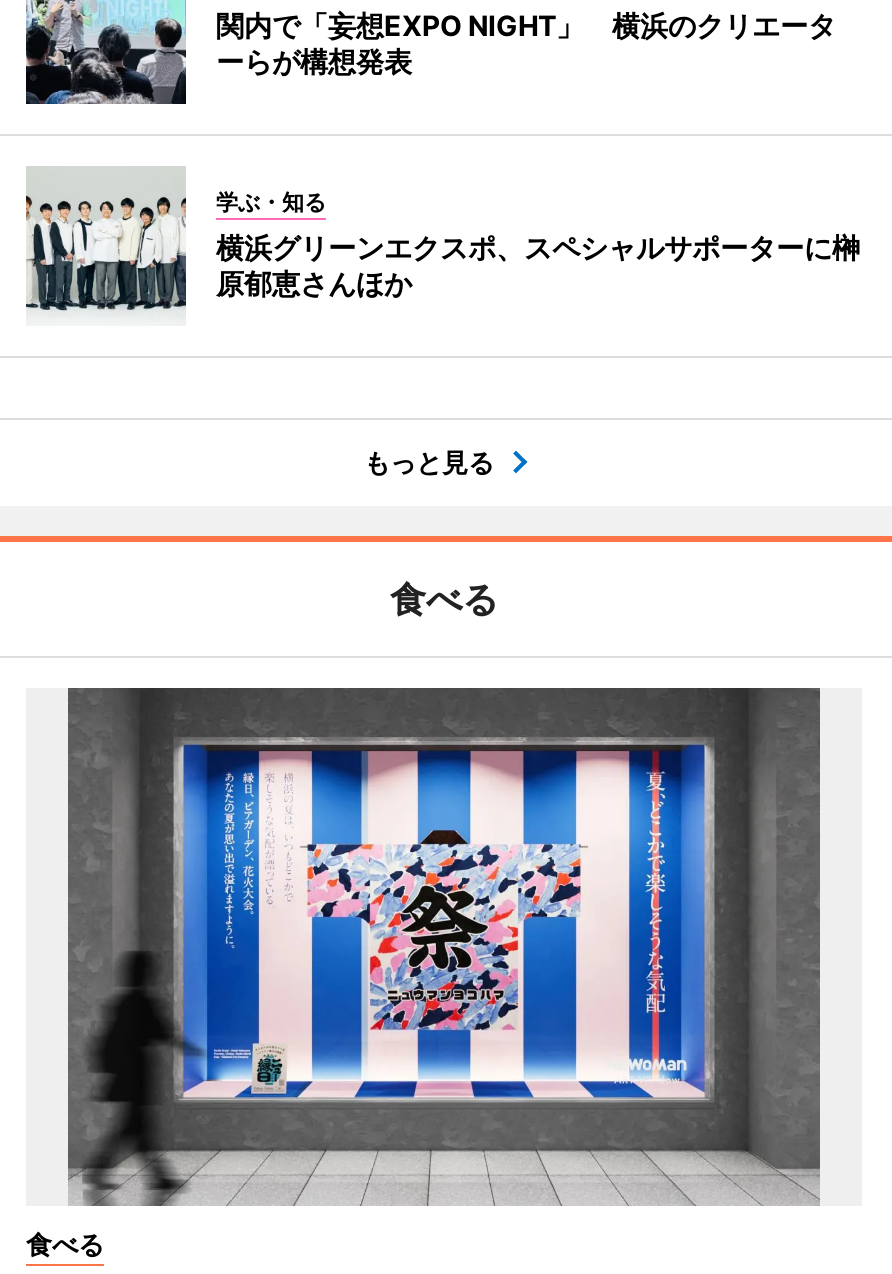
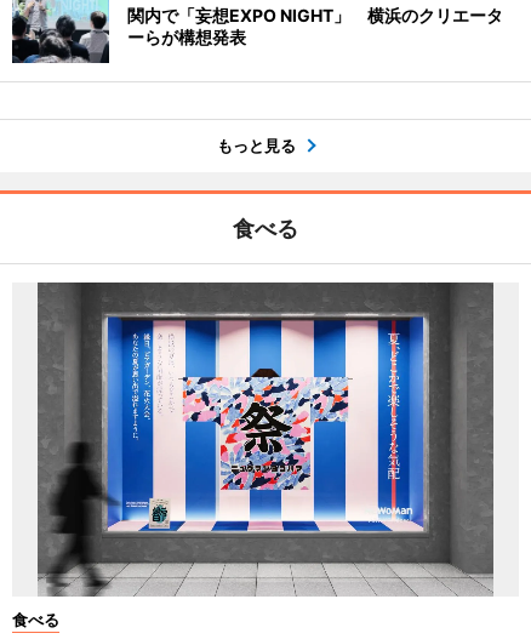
- [image]
- 学ぶ・知る
- 横浜グリーンエクスポ、スペシャルサポーターに榊
- 原郁恵さんほか
